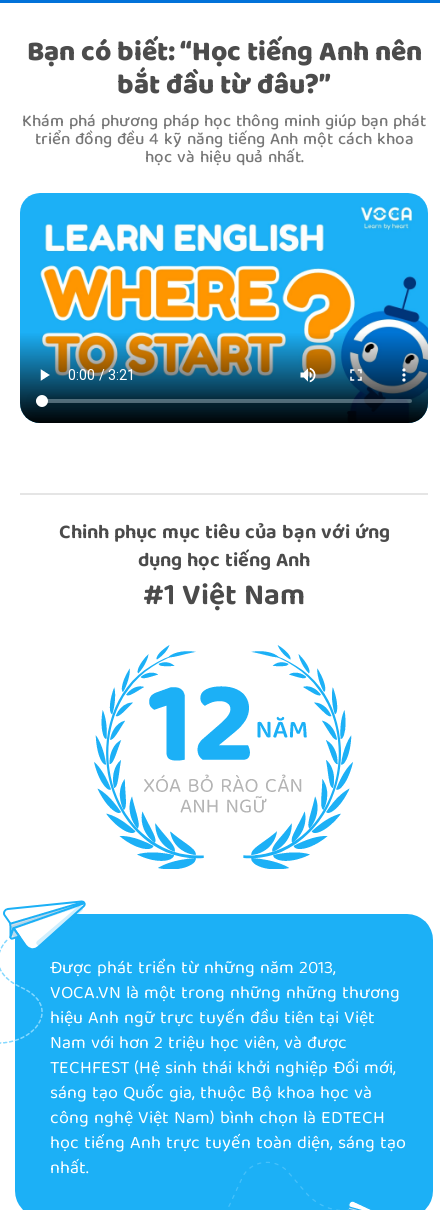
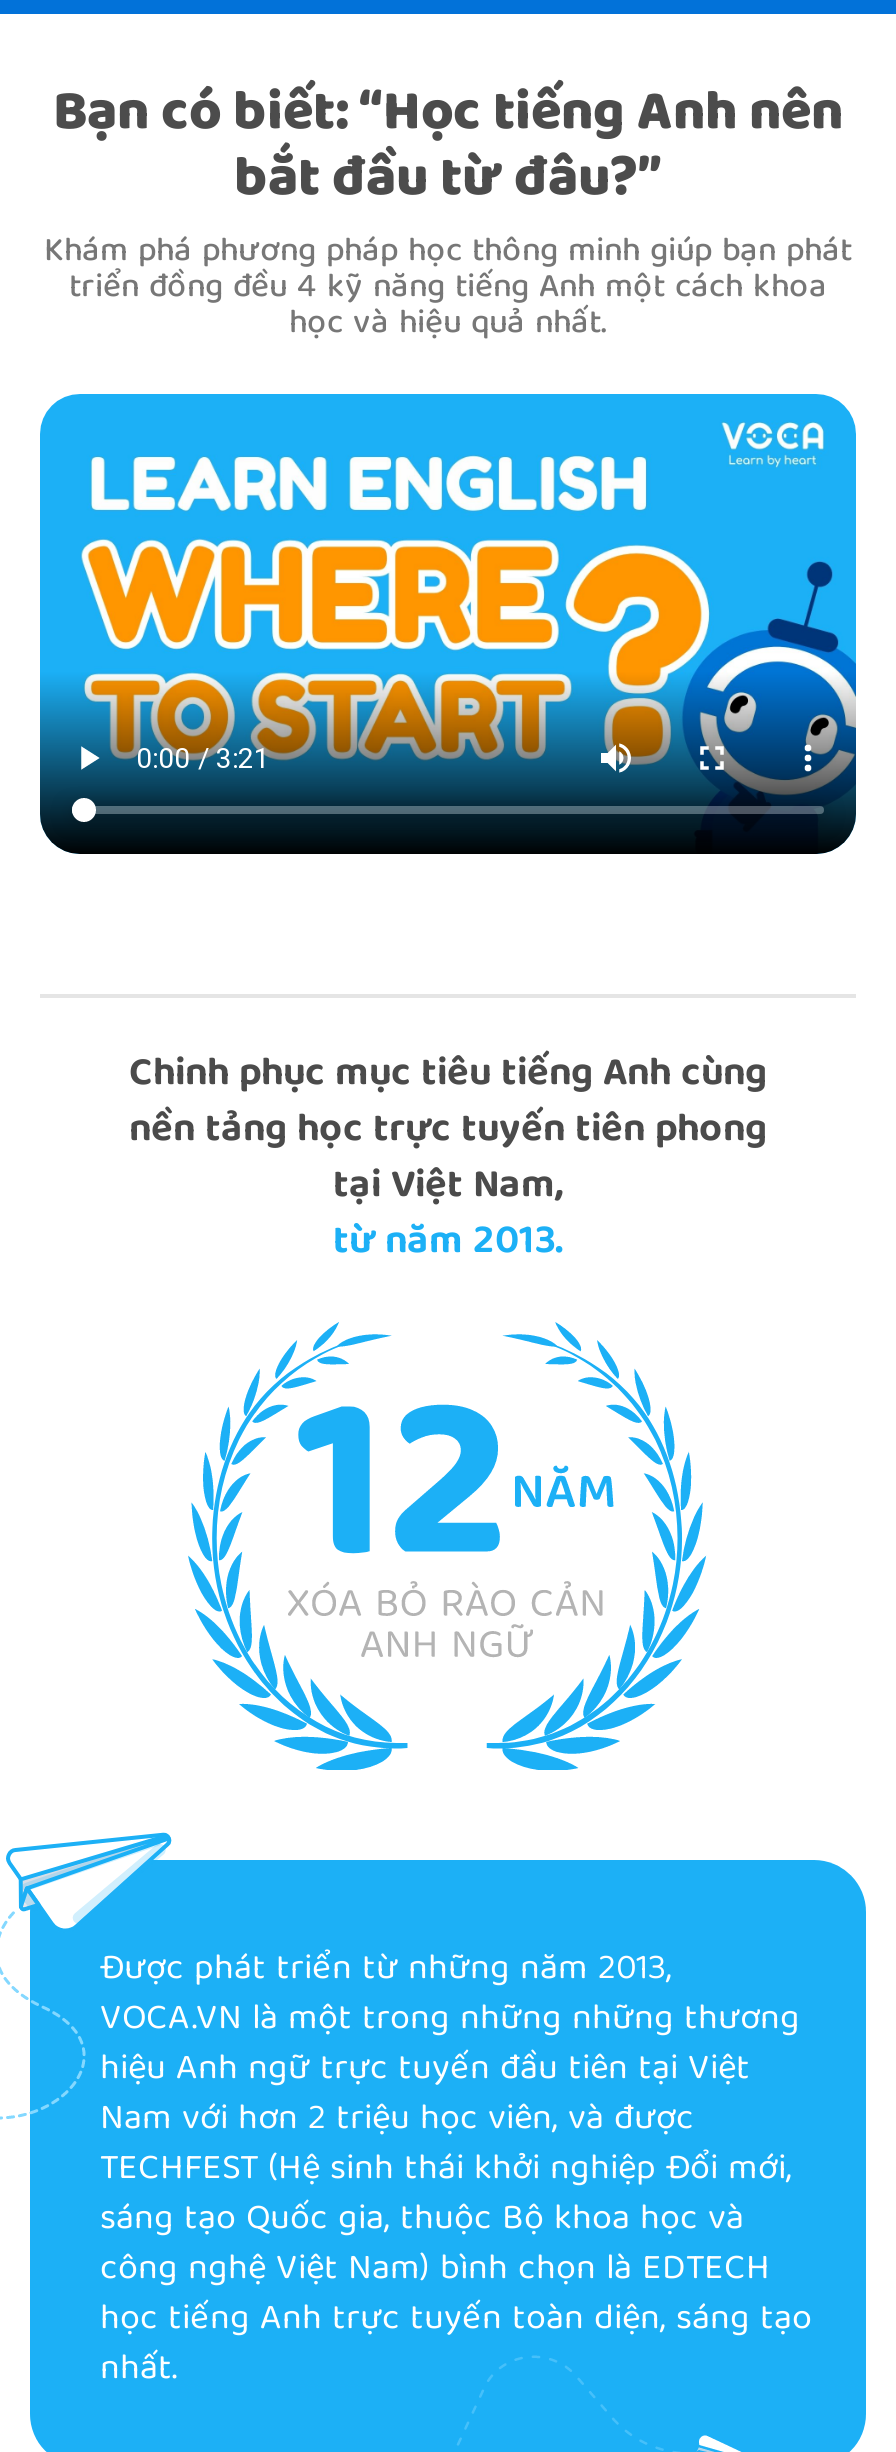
- Chinh phục mục tiêu của bạn với ứng
- dụng học tiếng Anh
- #1 Việt Nam
+ Chinh phục mục tiêu tiếng Anh cùng
+ nền tảng học trực tuyến tiên phong
+ tại Việt Nam,
+ từ năm 2013.
